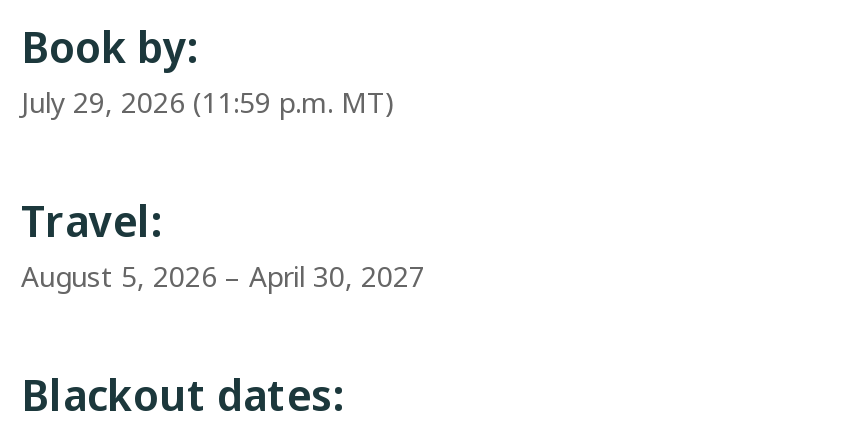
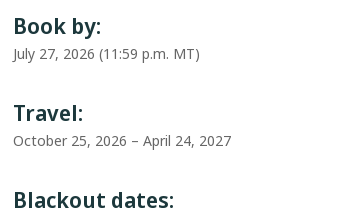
- July 29, 2026 (11:59 p.m. MT)
+ July 27, 2026 (11:59 p.m. MT)

- August 5, 2026 – April 30, 2027
+ October 25, 2026 – April 24, 2027
